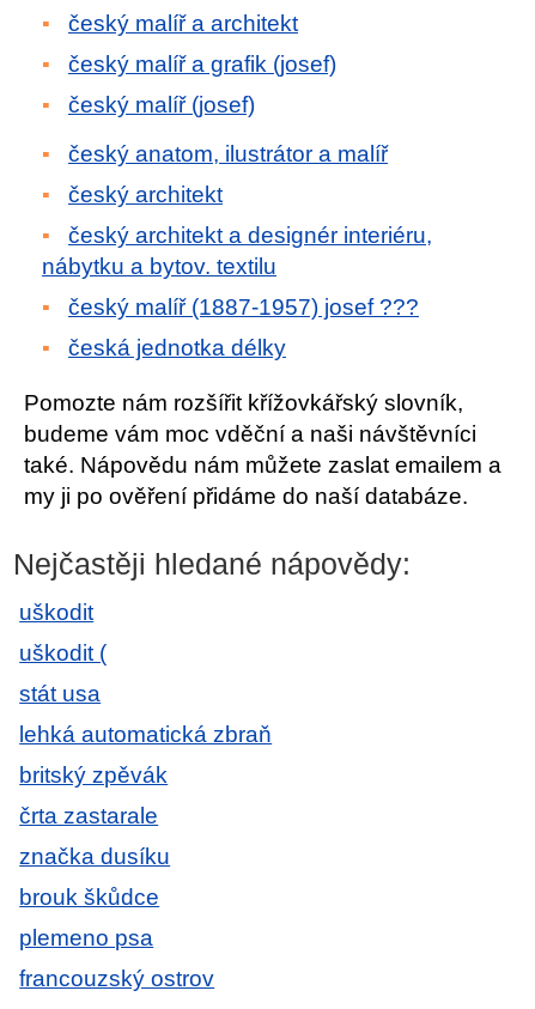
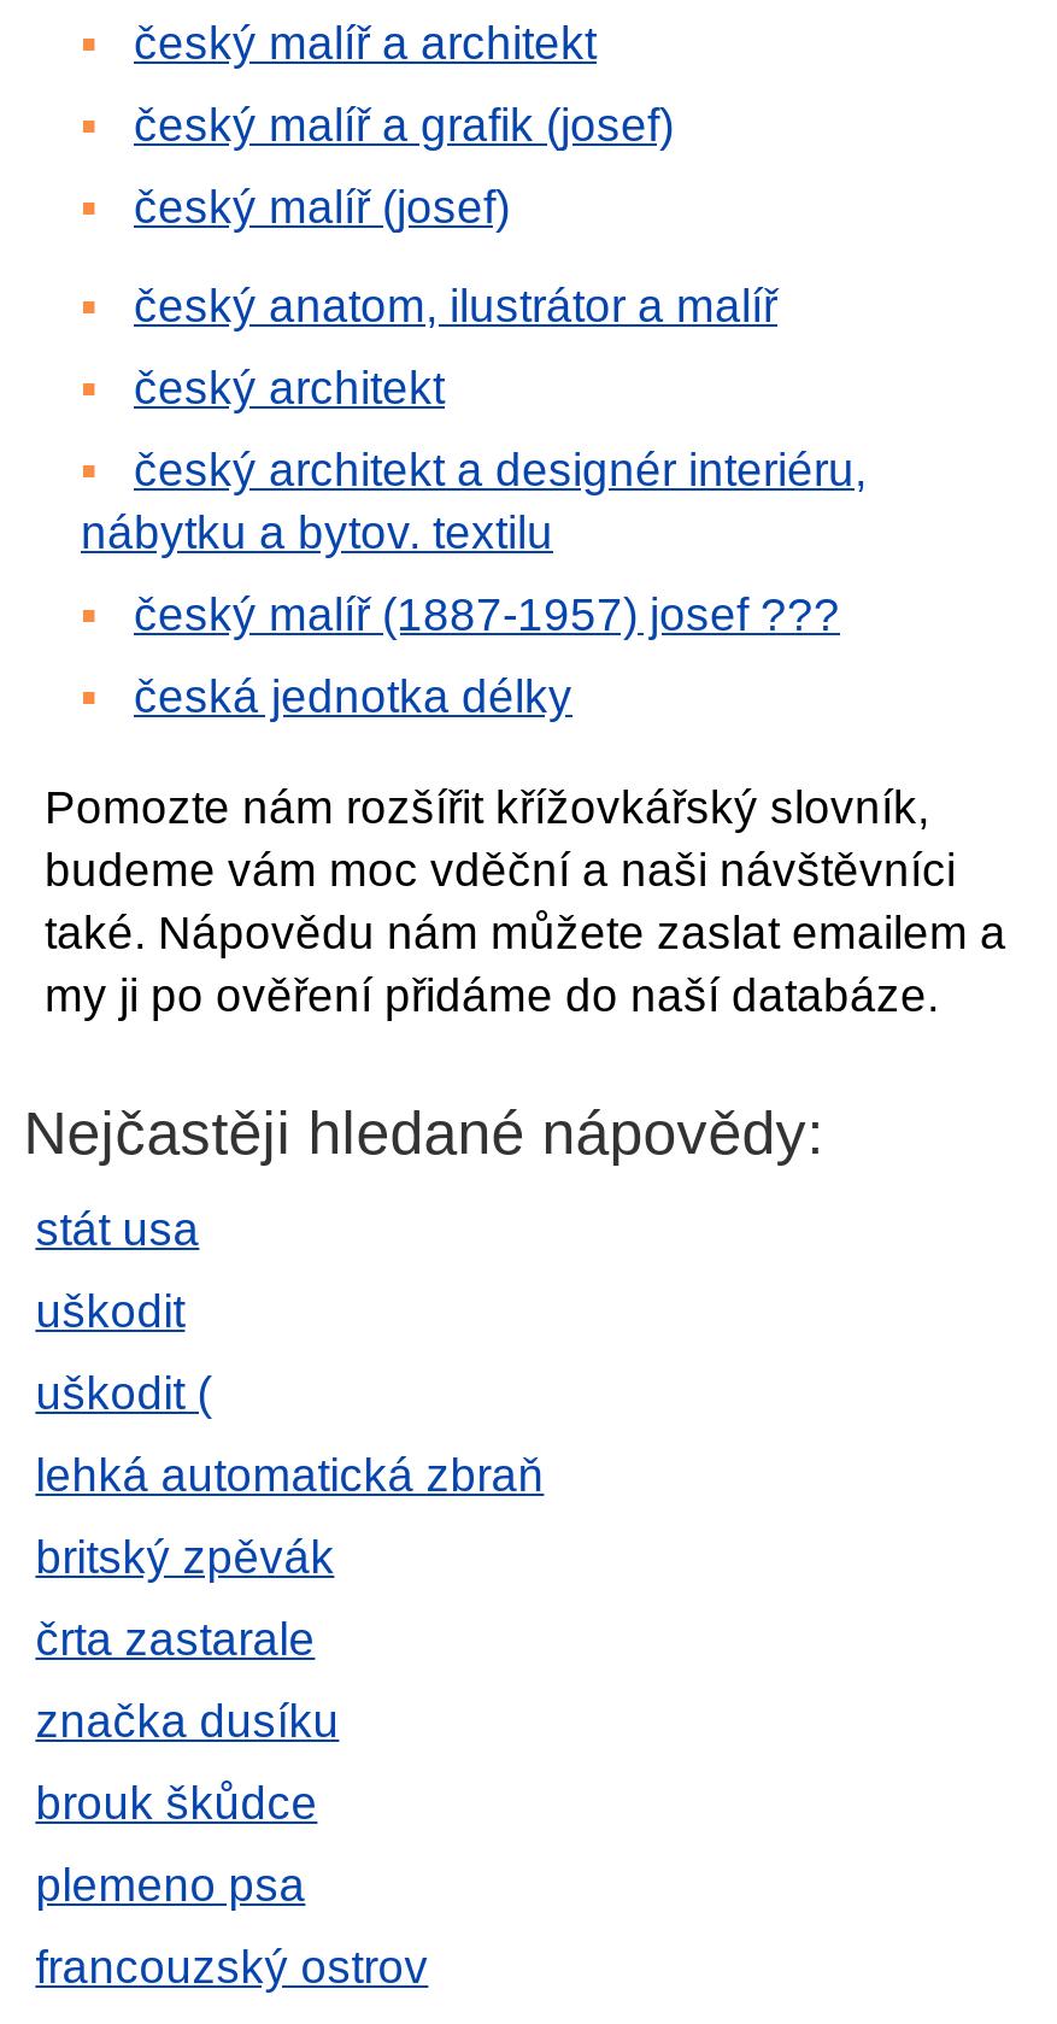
moved down: uškodit | uškodit (

moved up: stát usa
